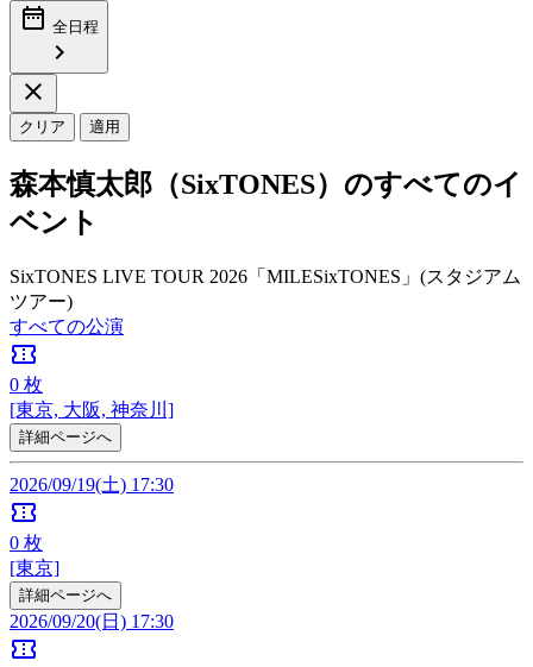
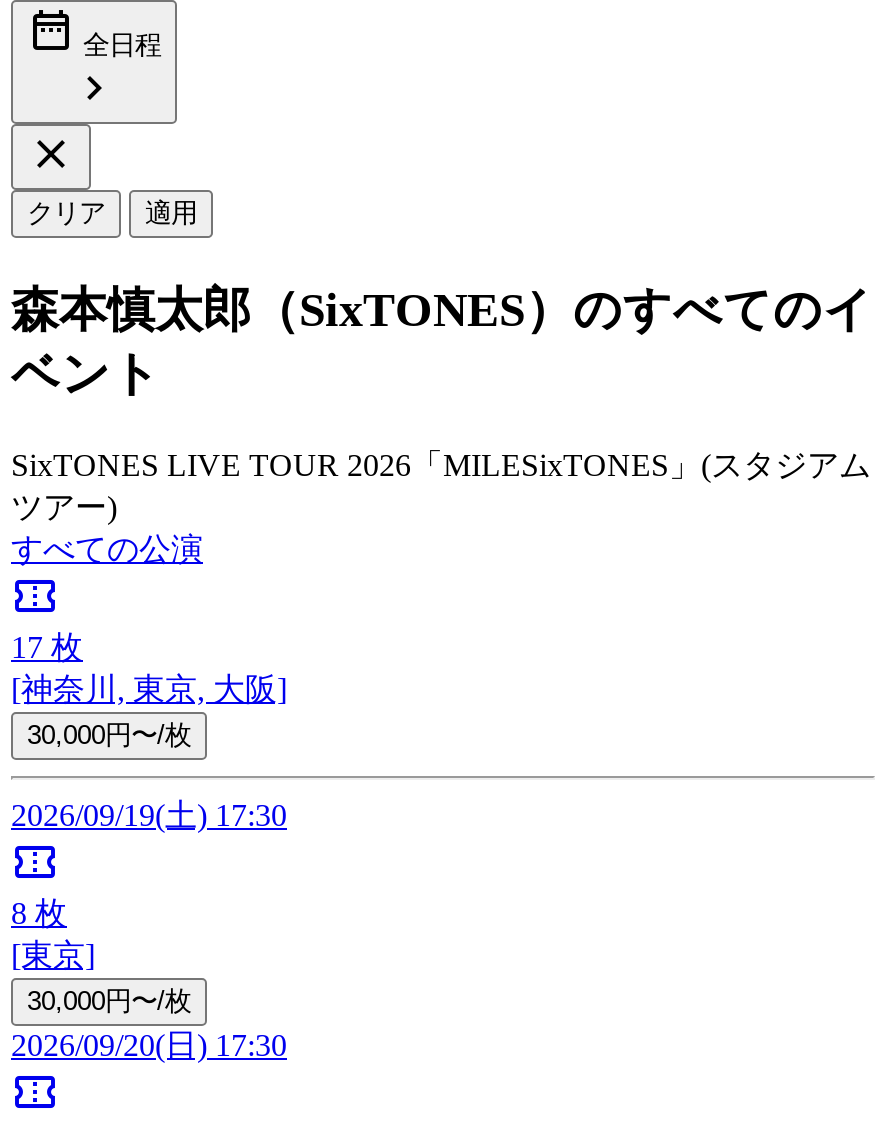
- 0枚
- [東京, 大阪, 神奈川]
- 詳細ページへ
+ 17枚
+ [神奈川, 東京, 大阪]
+ 30,000円〜/枚

- 0枚
+ 8枚

- 詳細ページへ
+ 30,000円〜/枚
